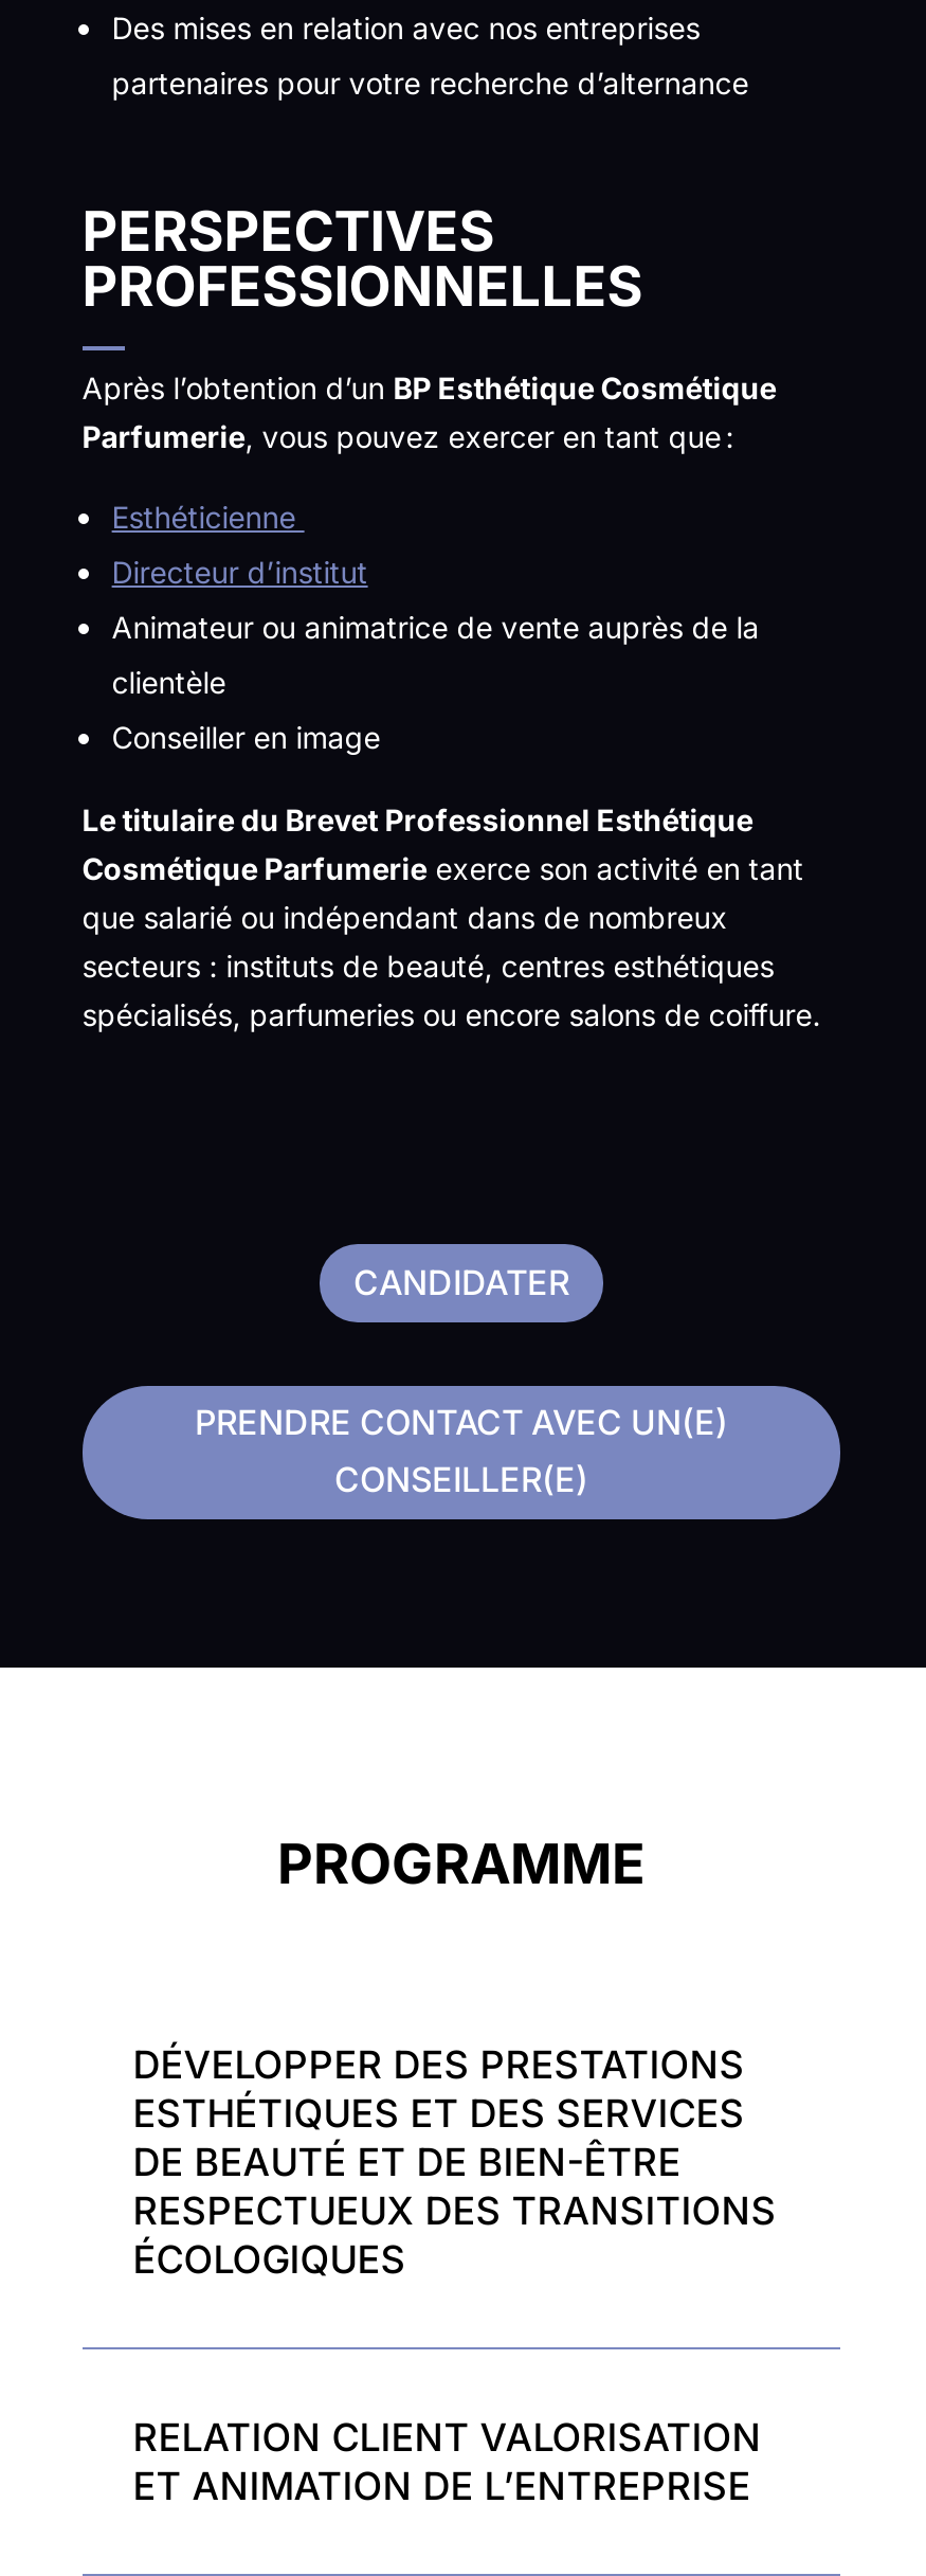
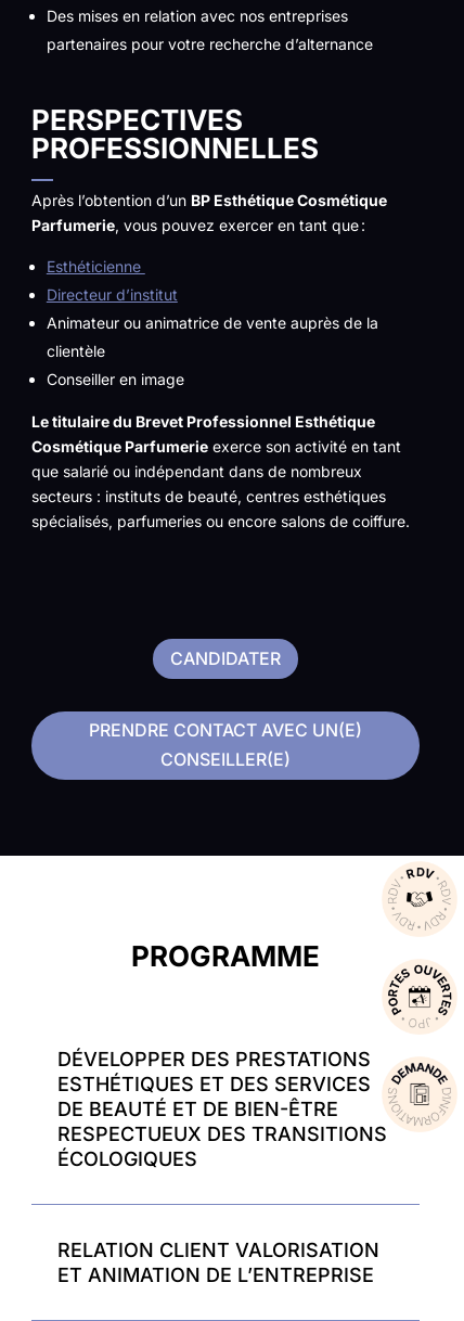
+ [image]

+ [image]

+ [image]
